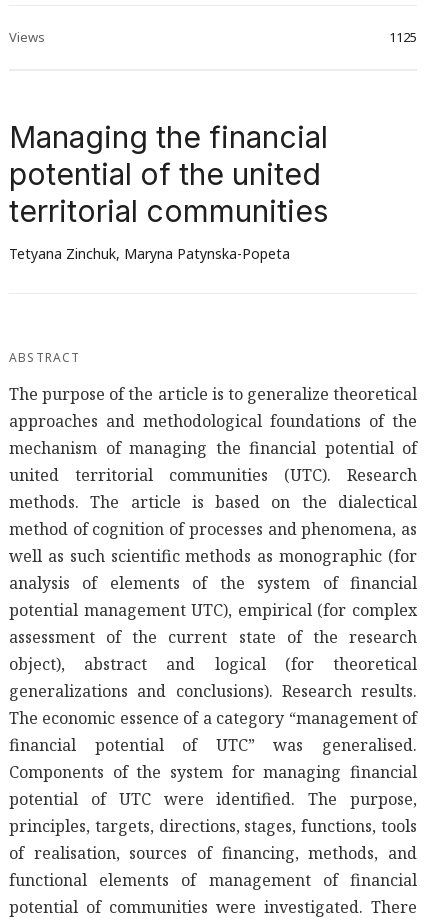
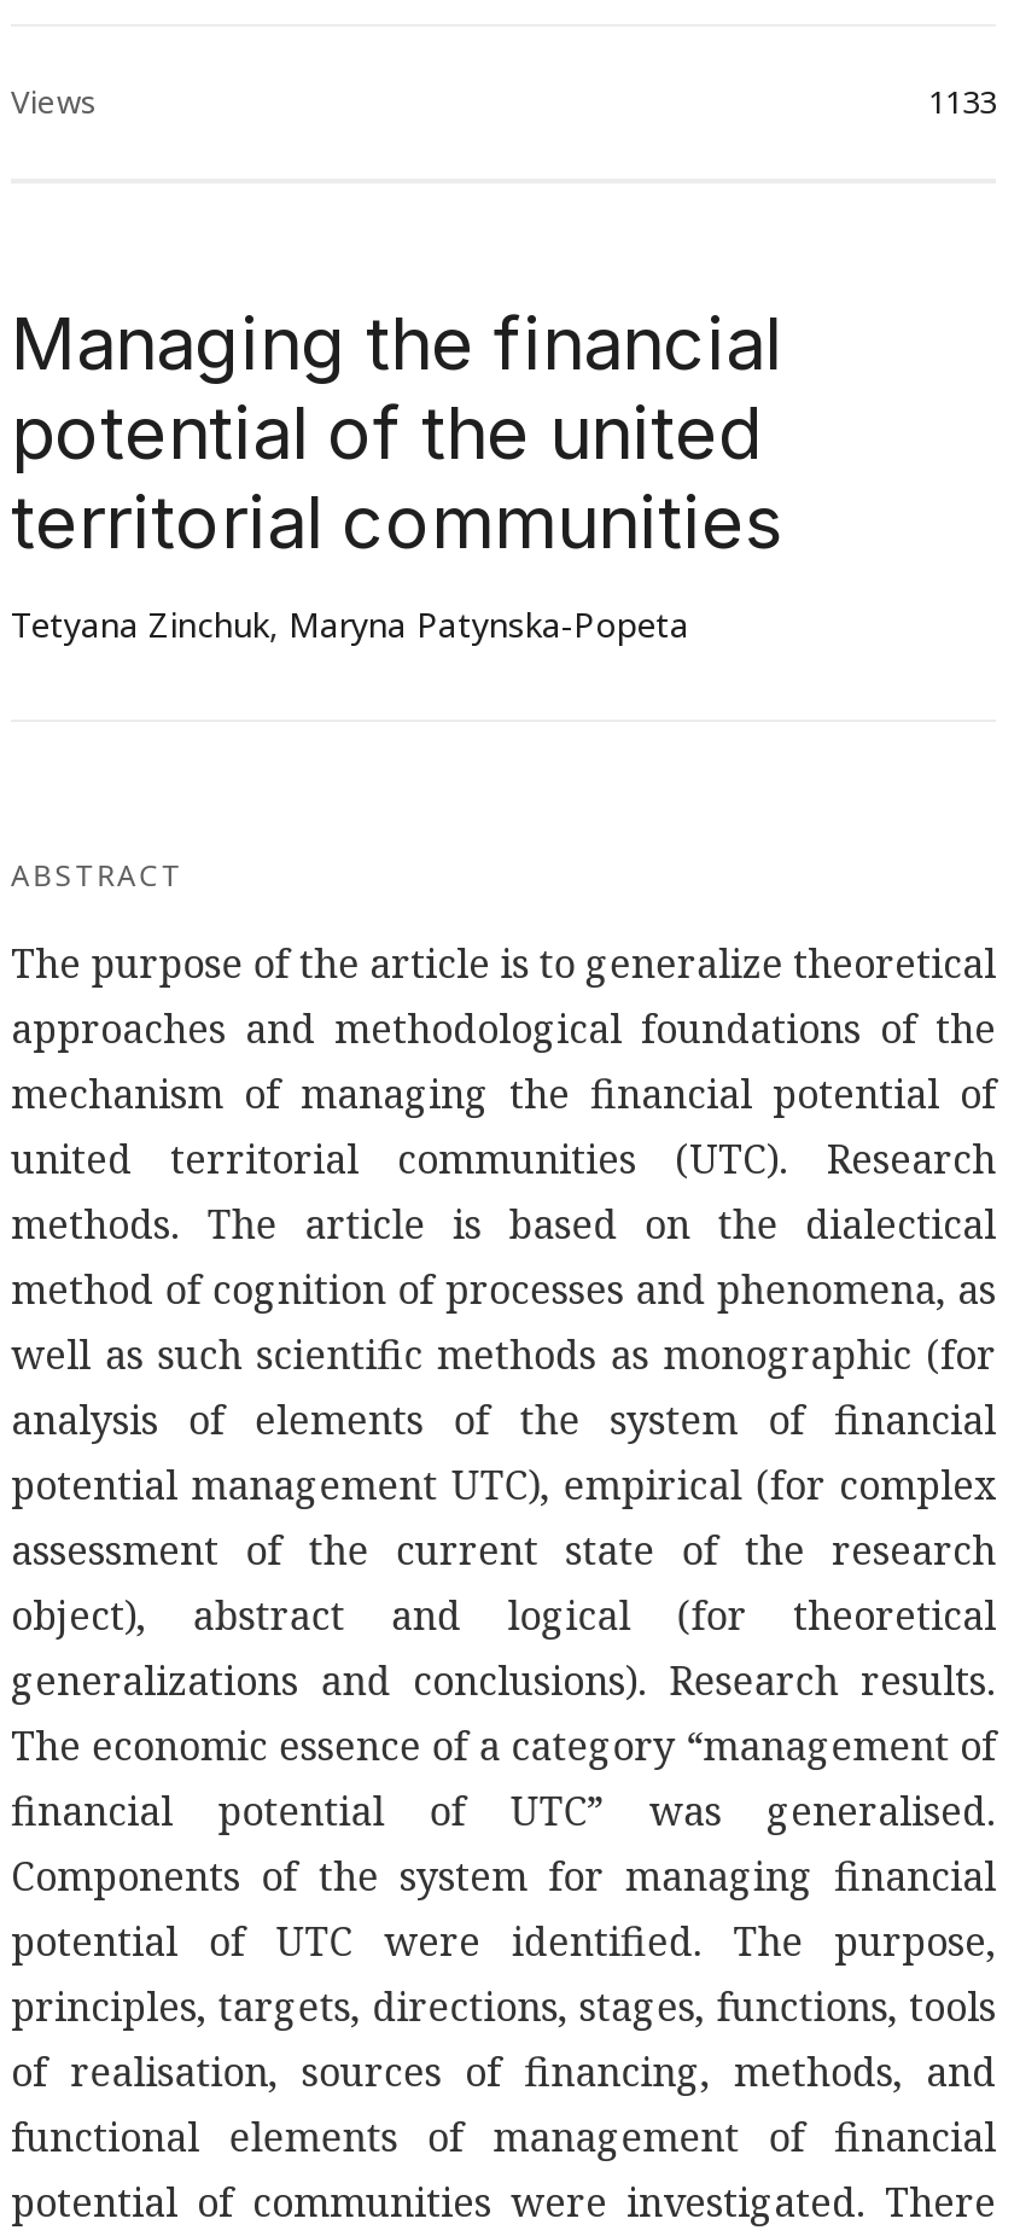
- 1125
+ 1133
